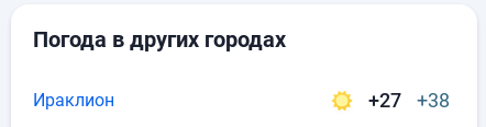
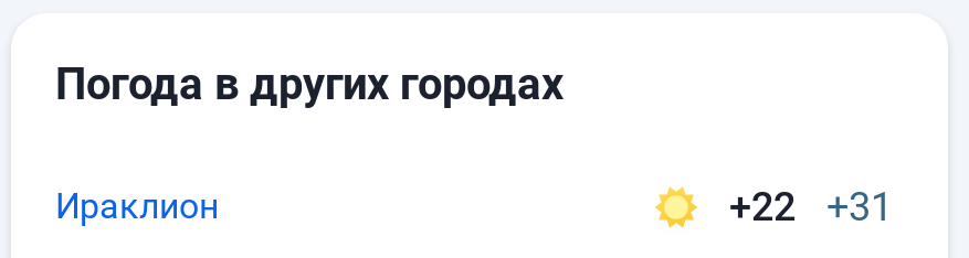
- +27
+ +22

- +38
+ +31
